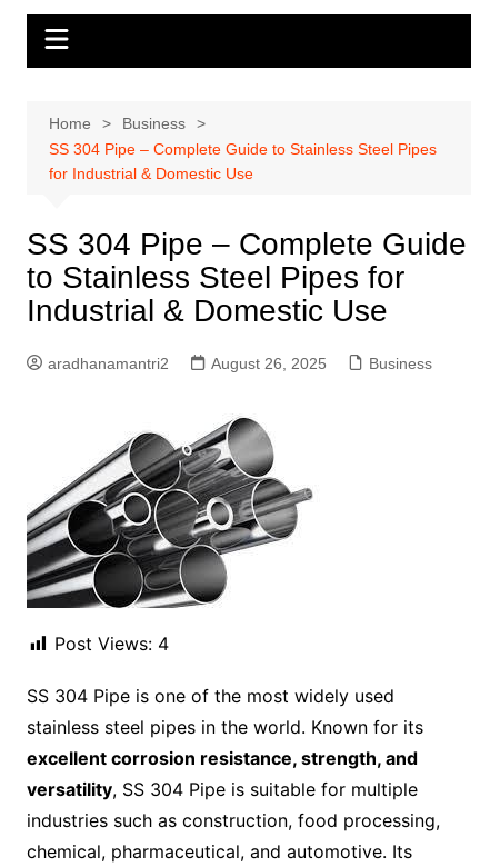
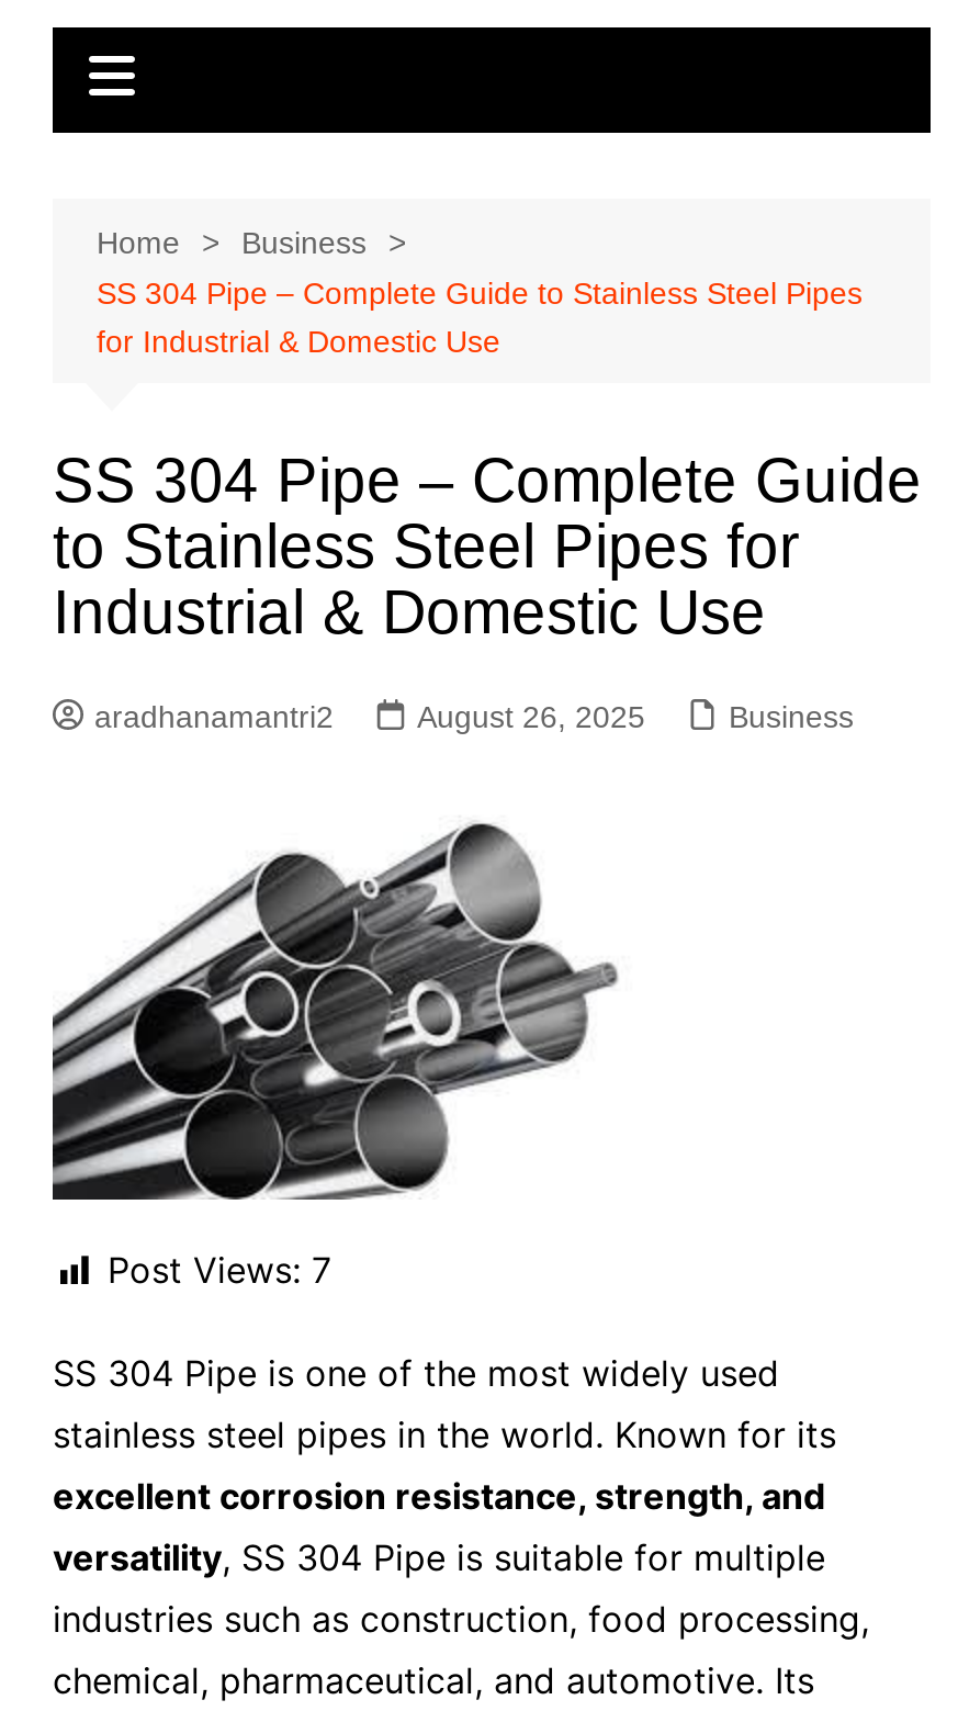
- Post Views: 4
+ Post Views: 7
